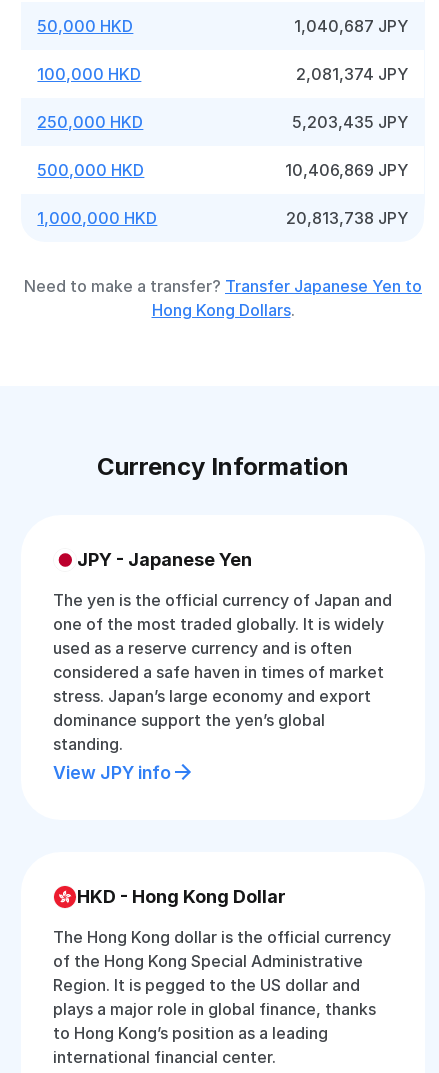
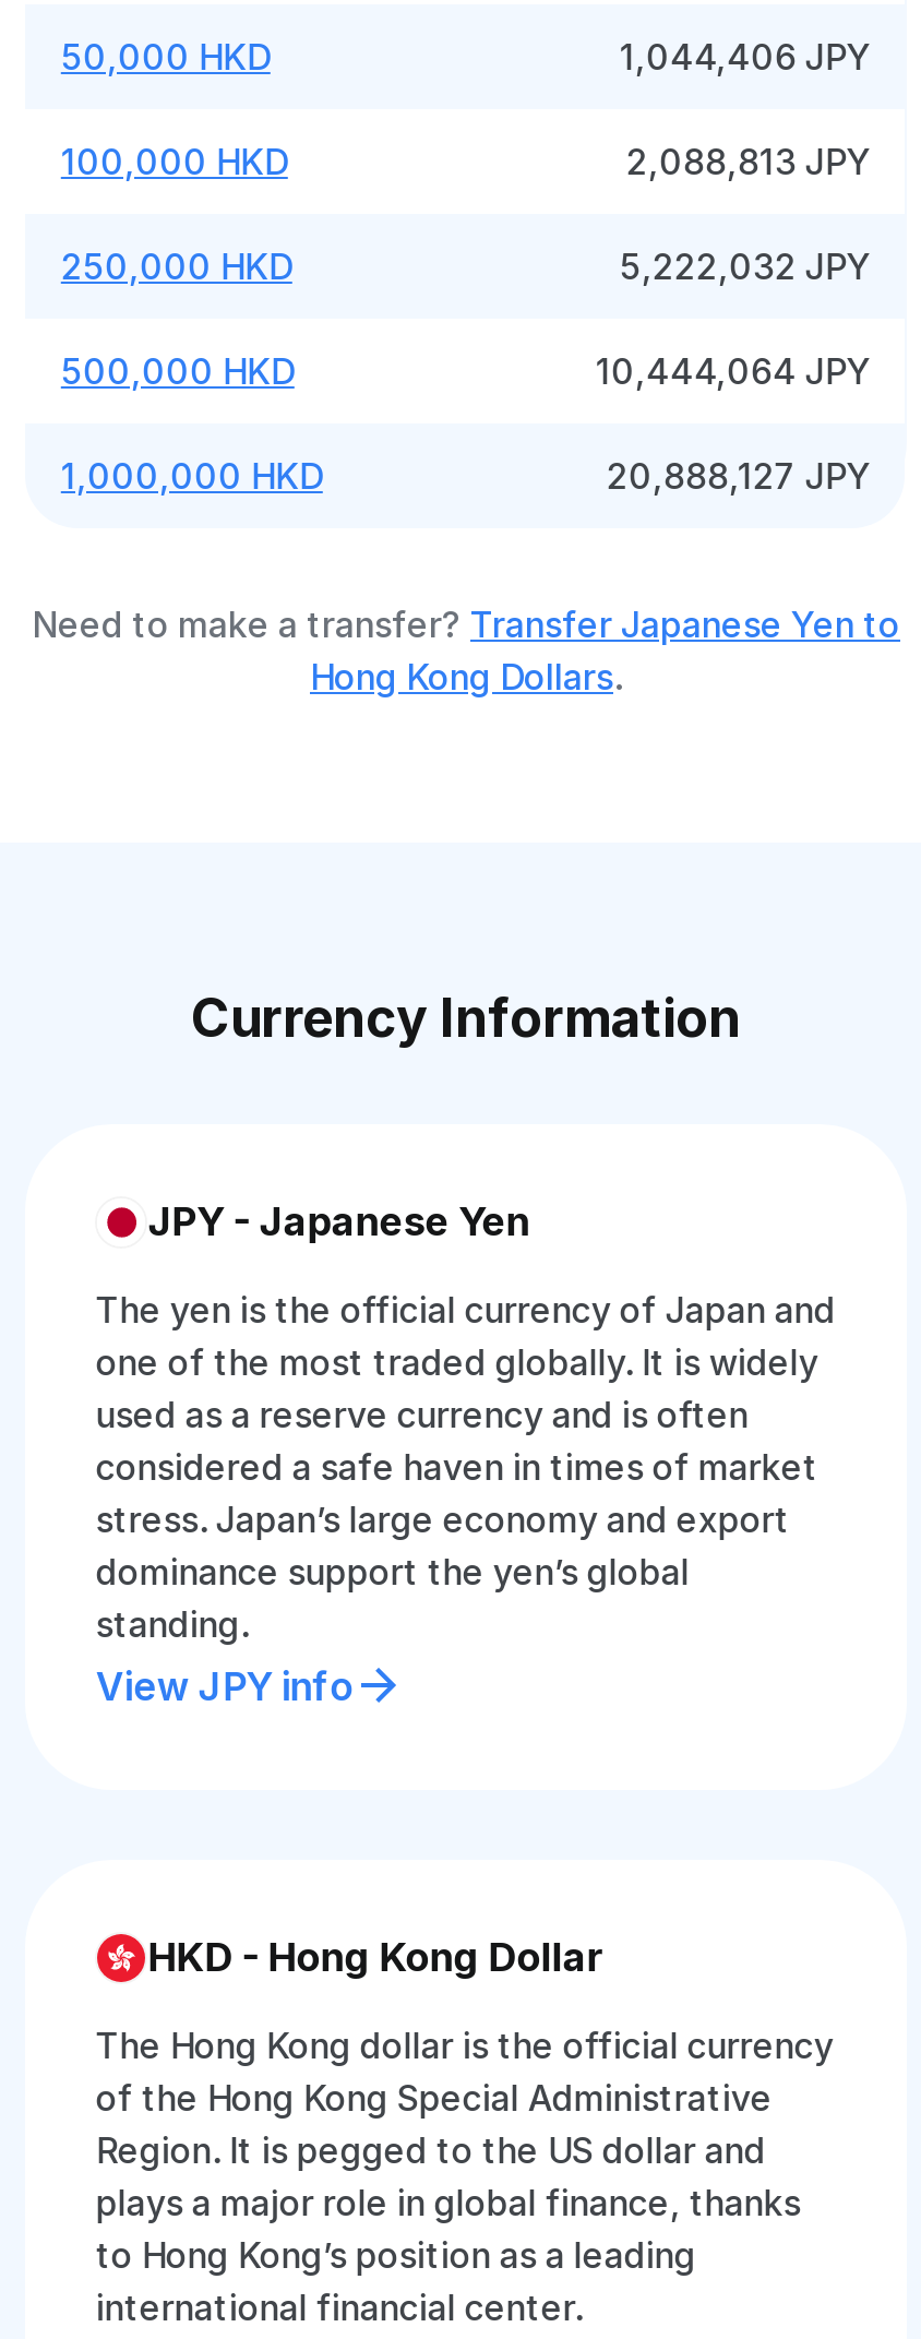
- 1,040,687 JPY
+ 1,044,406 JPY

- 2,081,374 JPY
+ 2,088,813 JPY

- 5,203,435 JPY
+ 5,222,032 JPY

- 10,406,869 JPY
+ 10,444,064 JPY

- 20,813,738 JPY
+ 20,888,127 JPY
